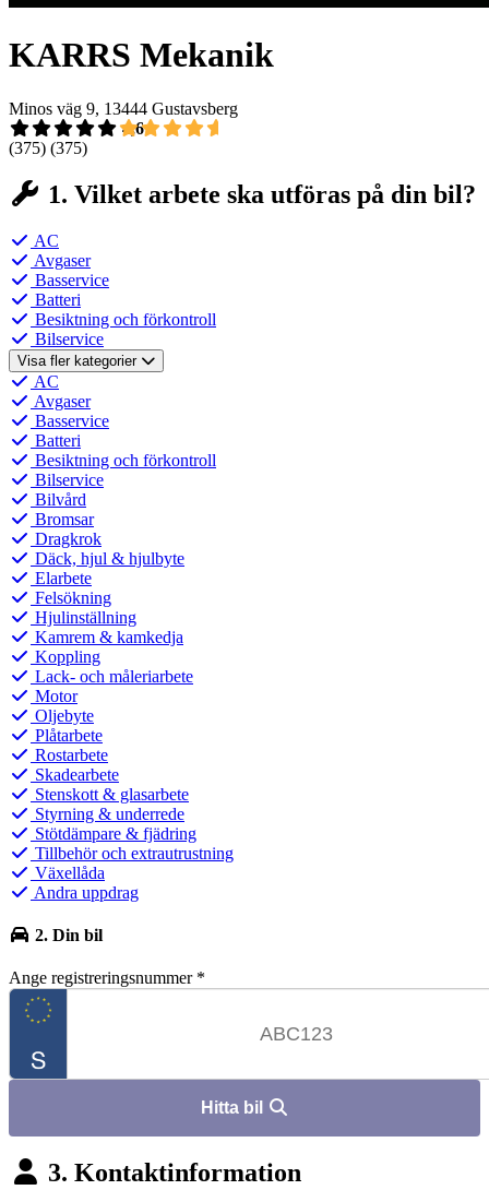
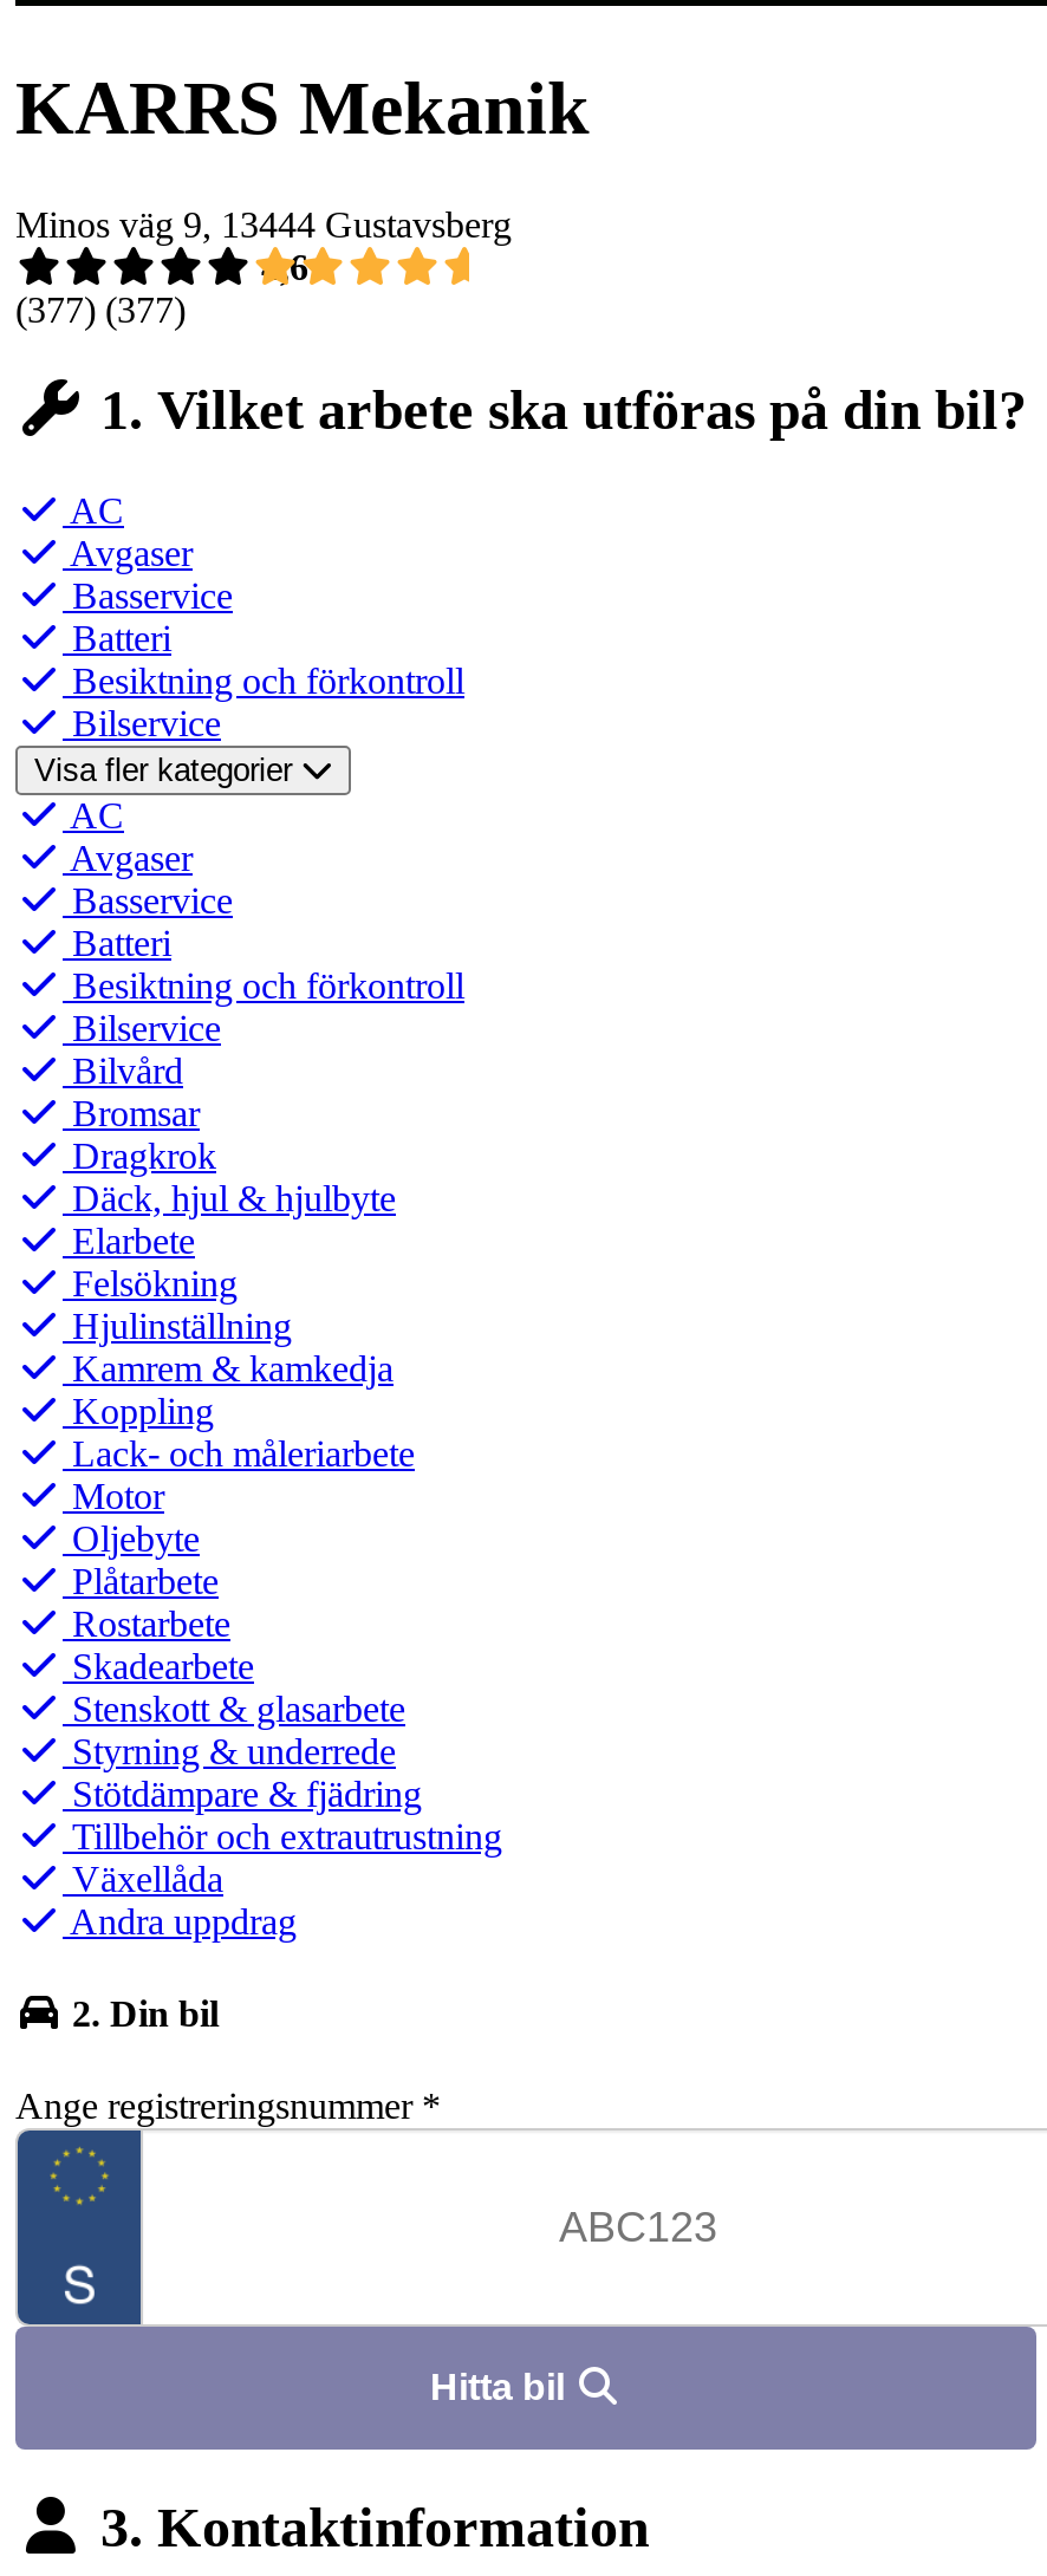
- (375) (375)
+ (377) (377)
